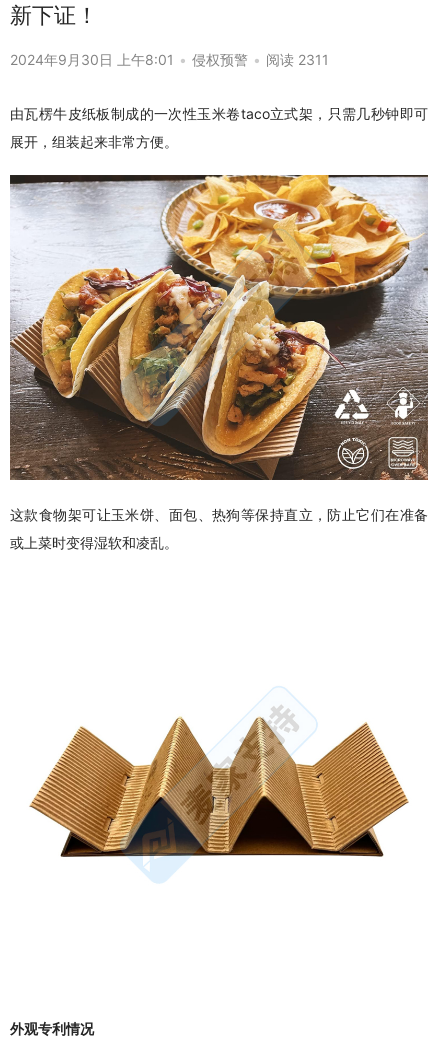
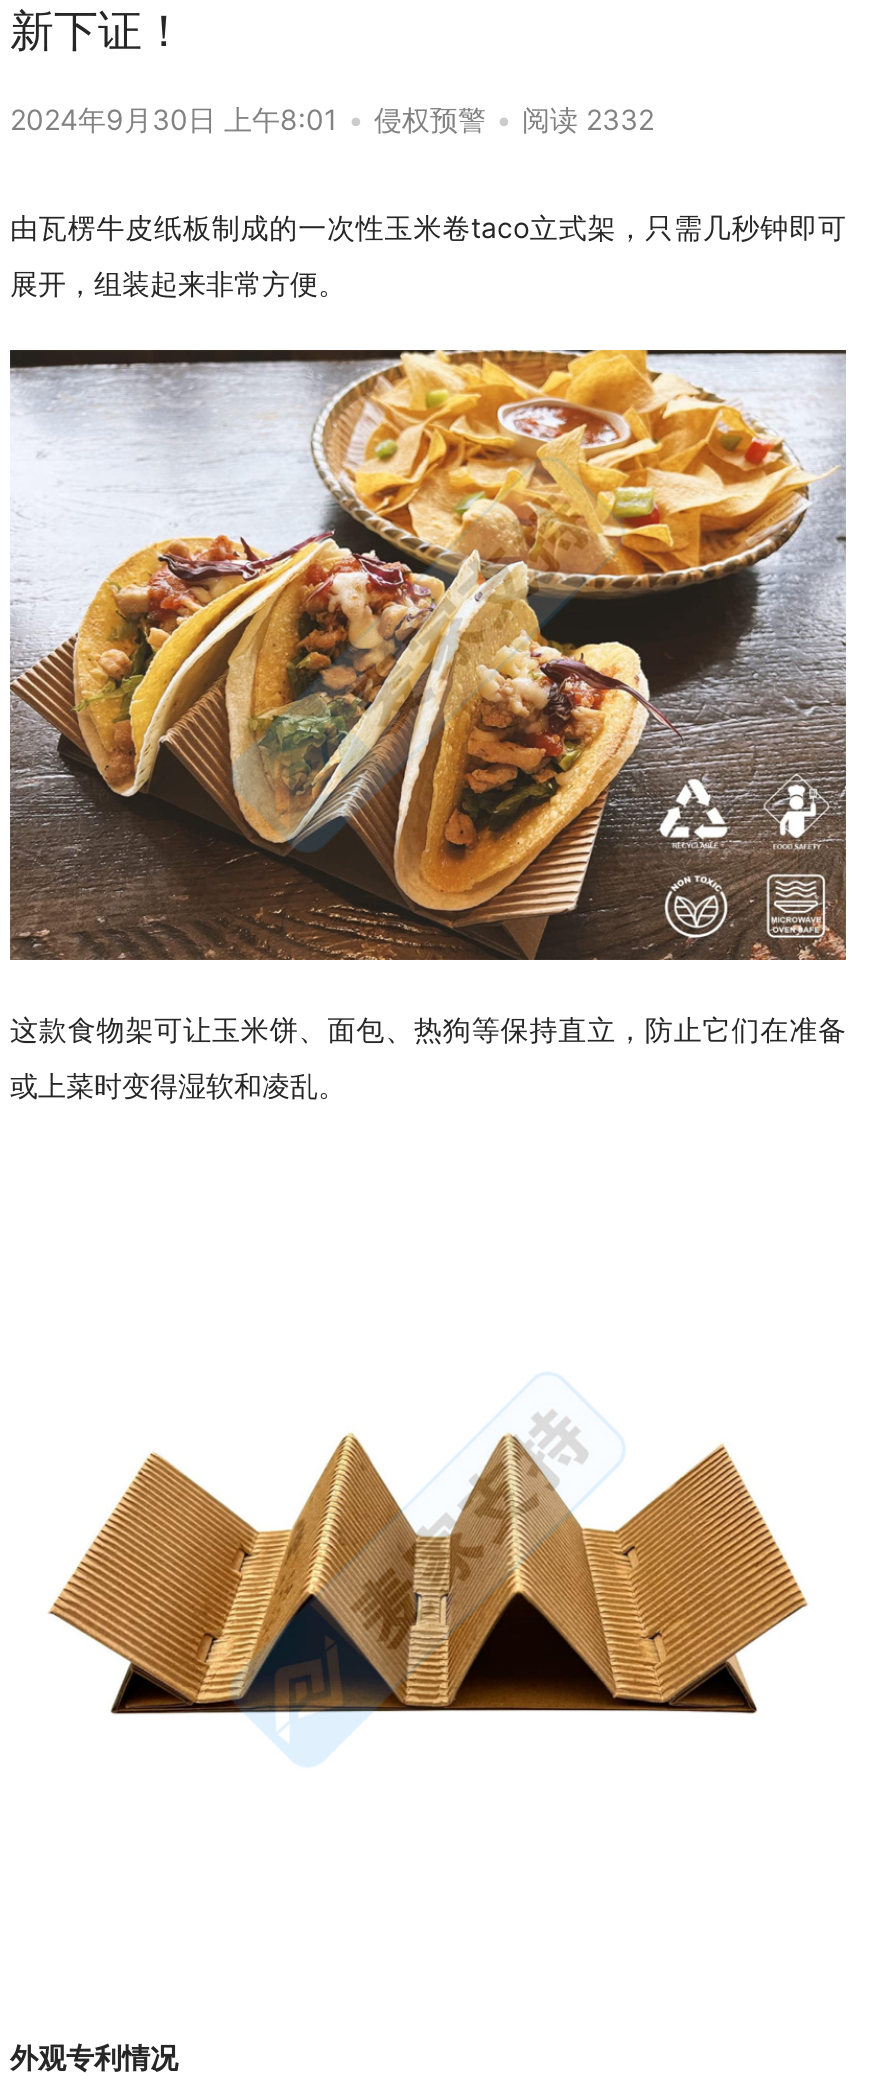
- 2024年9月30日 上午8:01 • 侵权预警 • 阅读 2311
+ 2024年9月30日 上午8:01 • 侵权预警 • 阅读 2332
